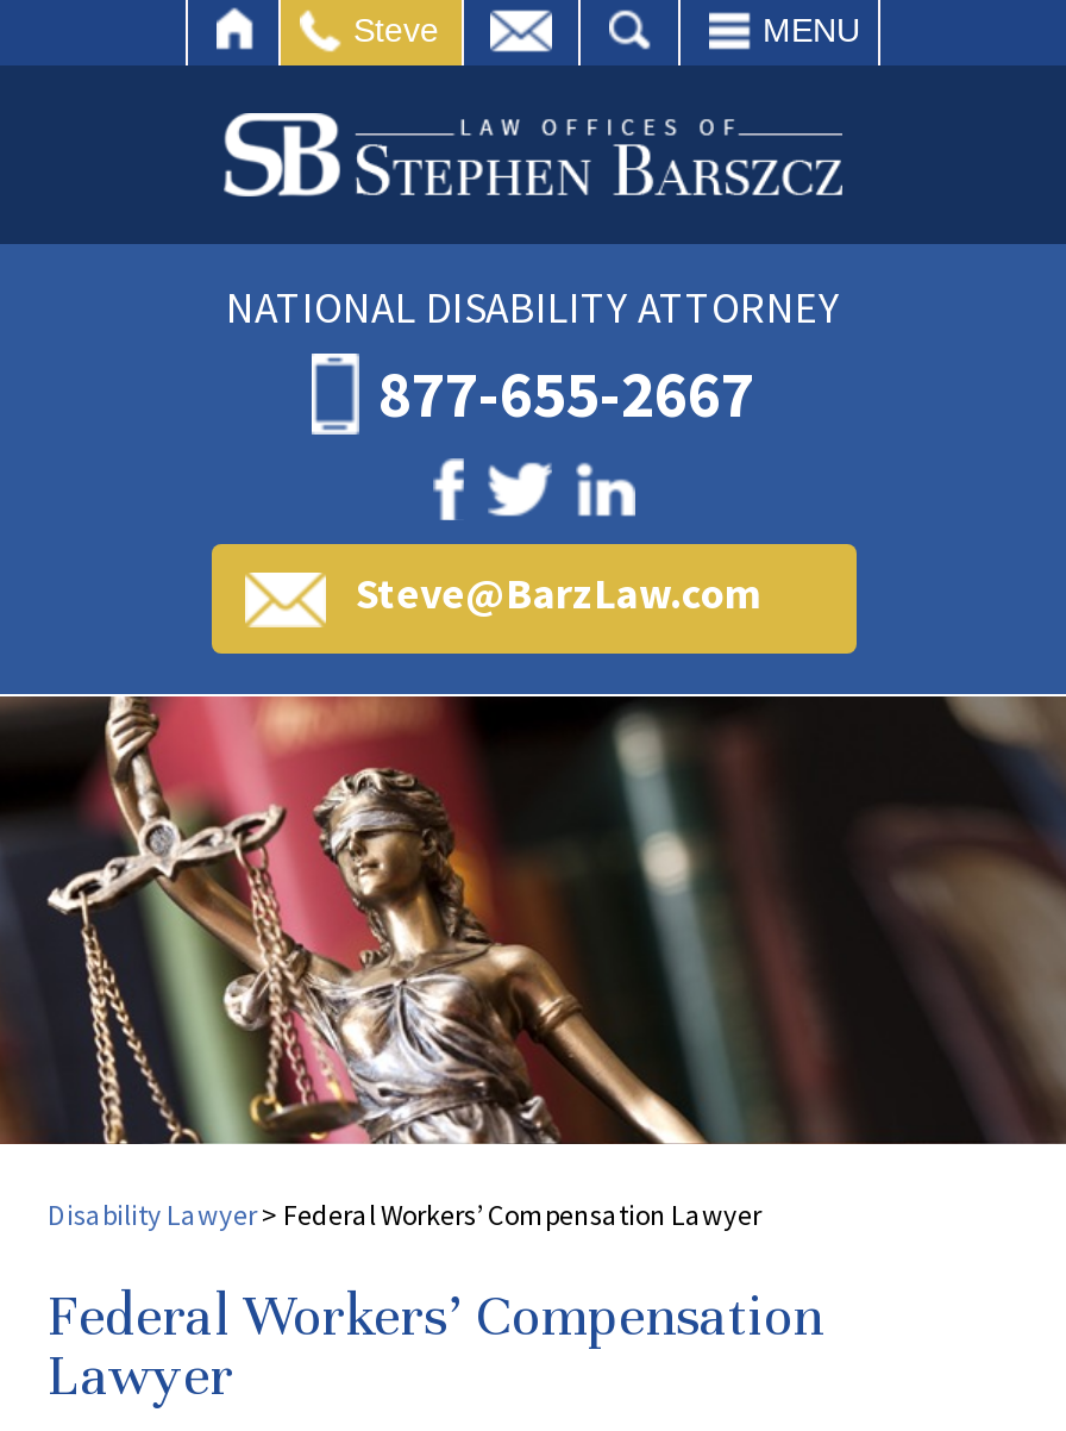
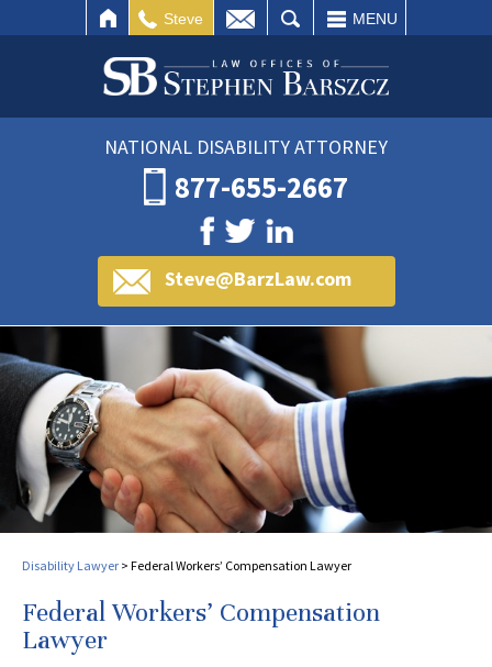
- [image]
+ [image]
